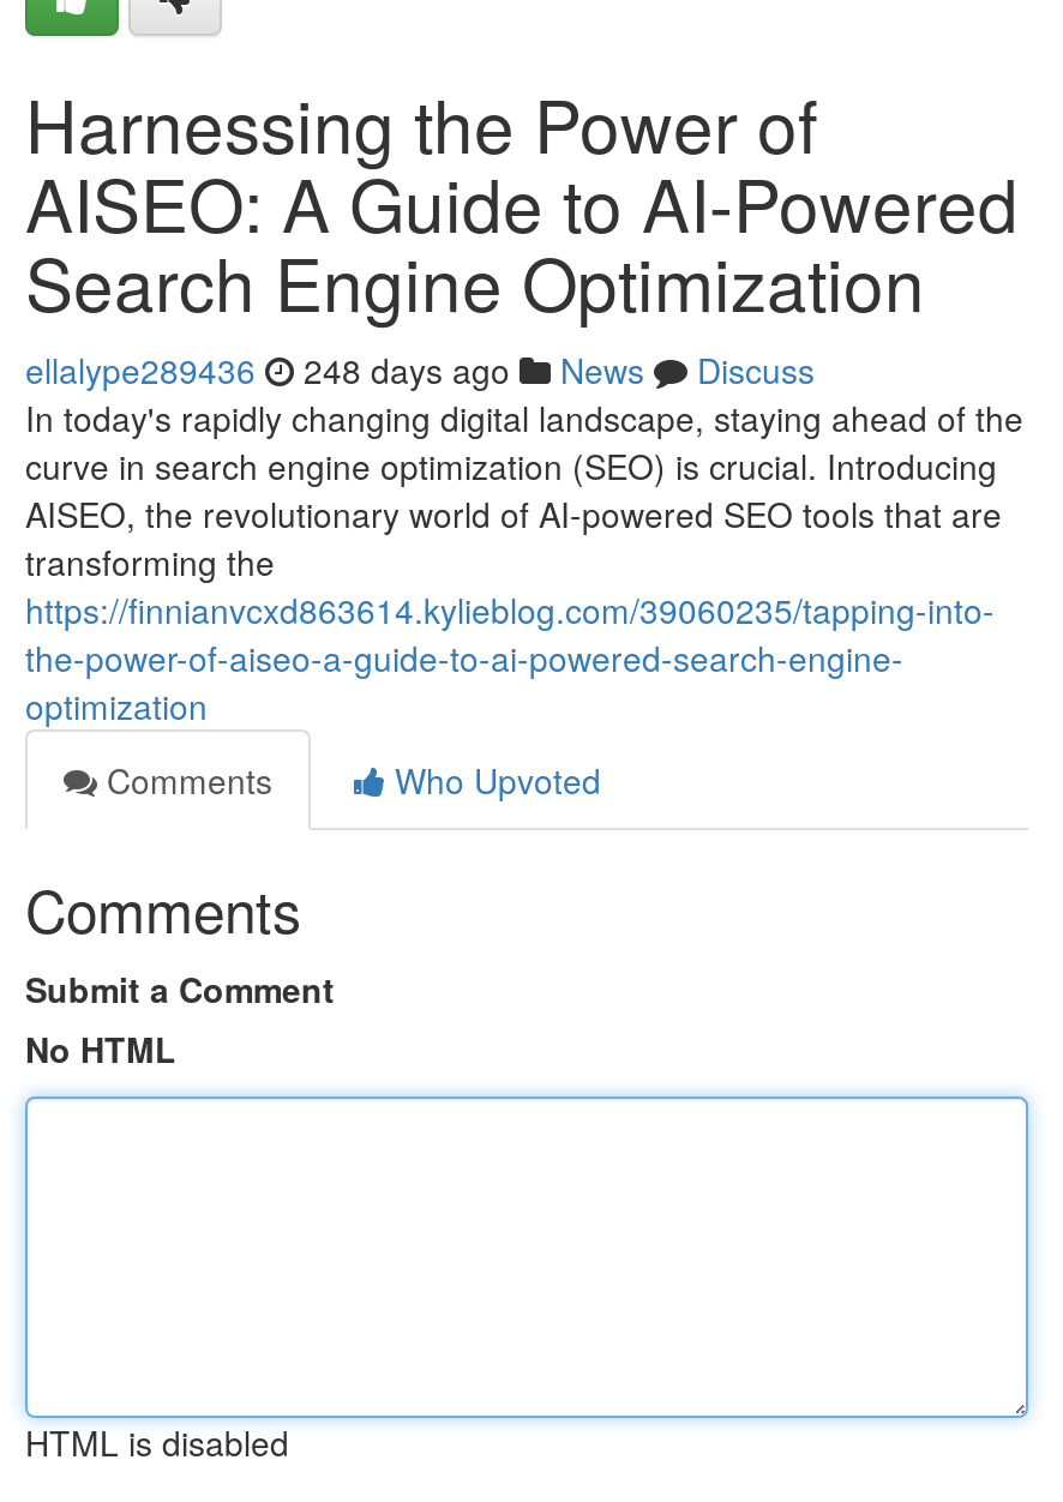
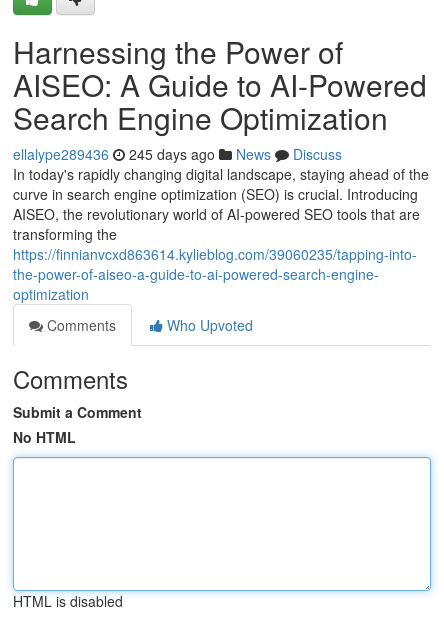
- ellalype289436 248 days ago News Discuss
+ ellalype289436 245 days ago News Discuss
